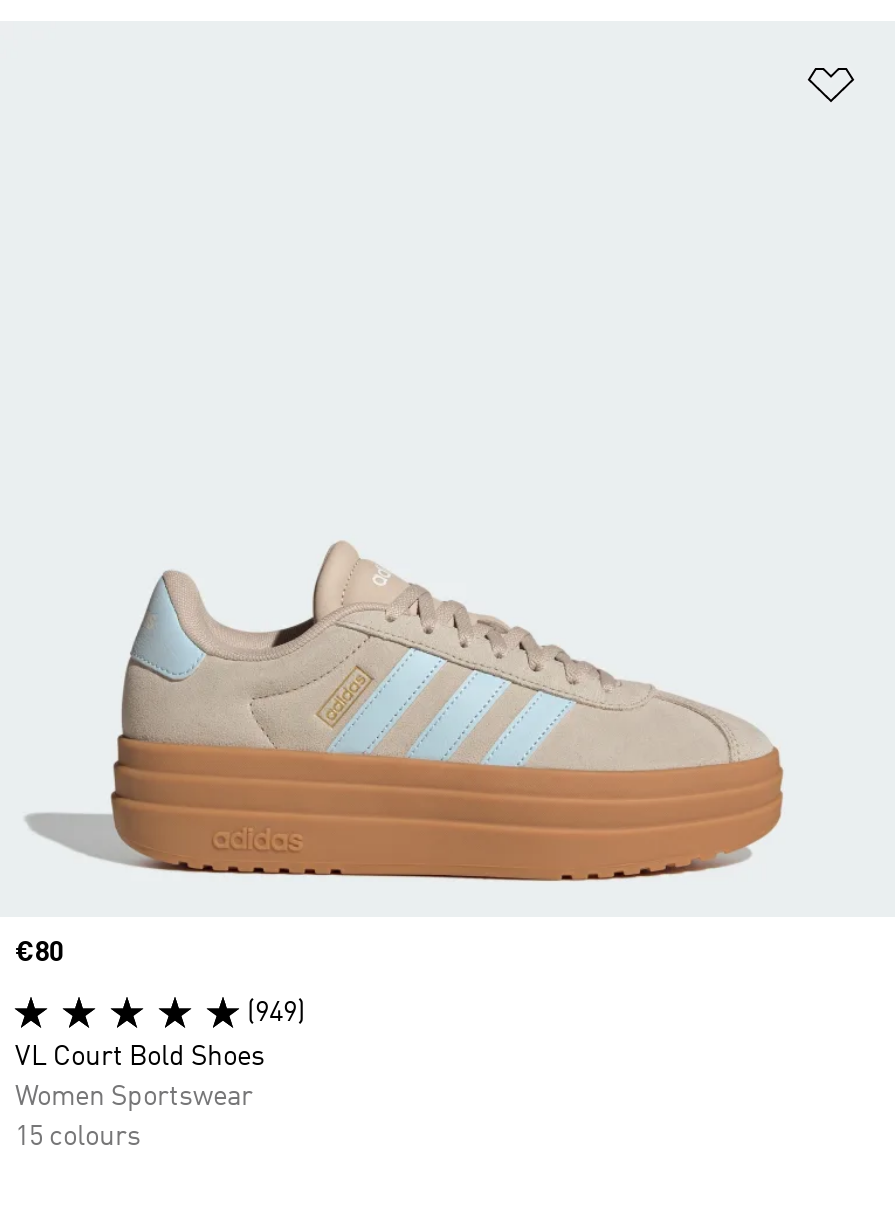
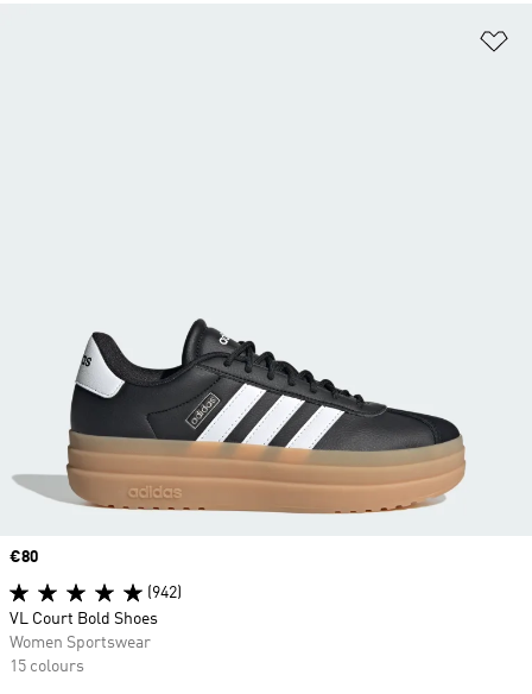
- [image]
+ [image]

- (949)
+ (942)
